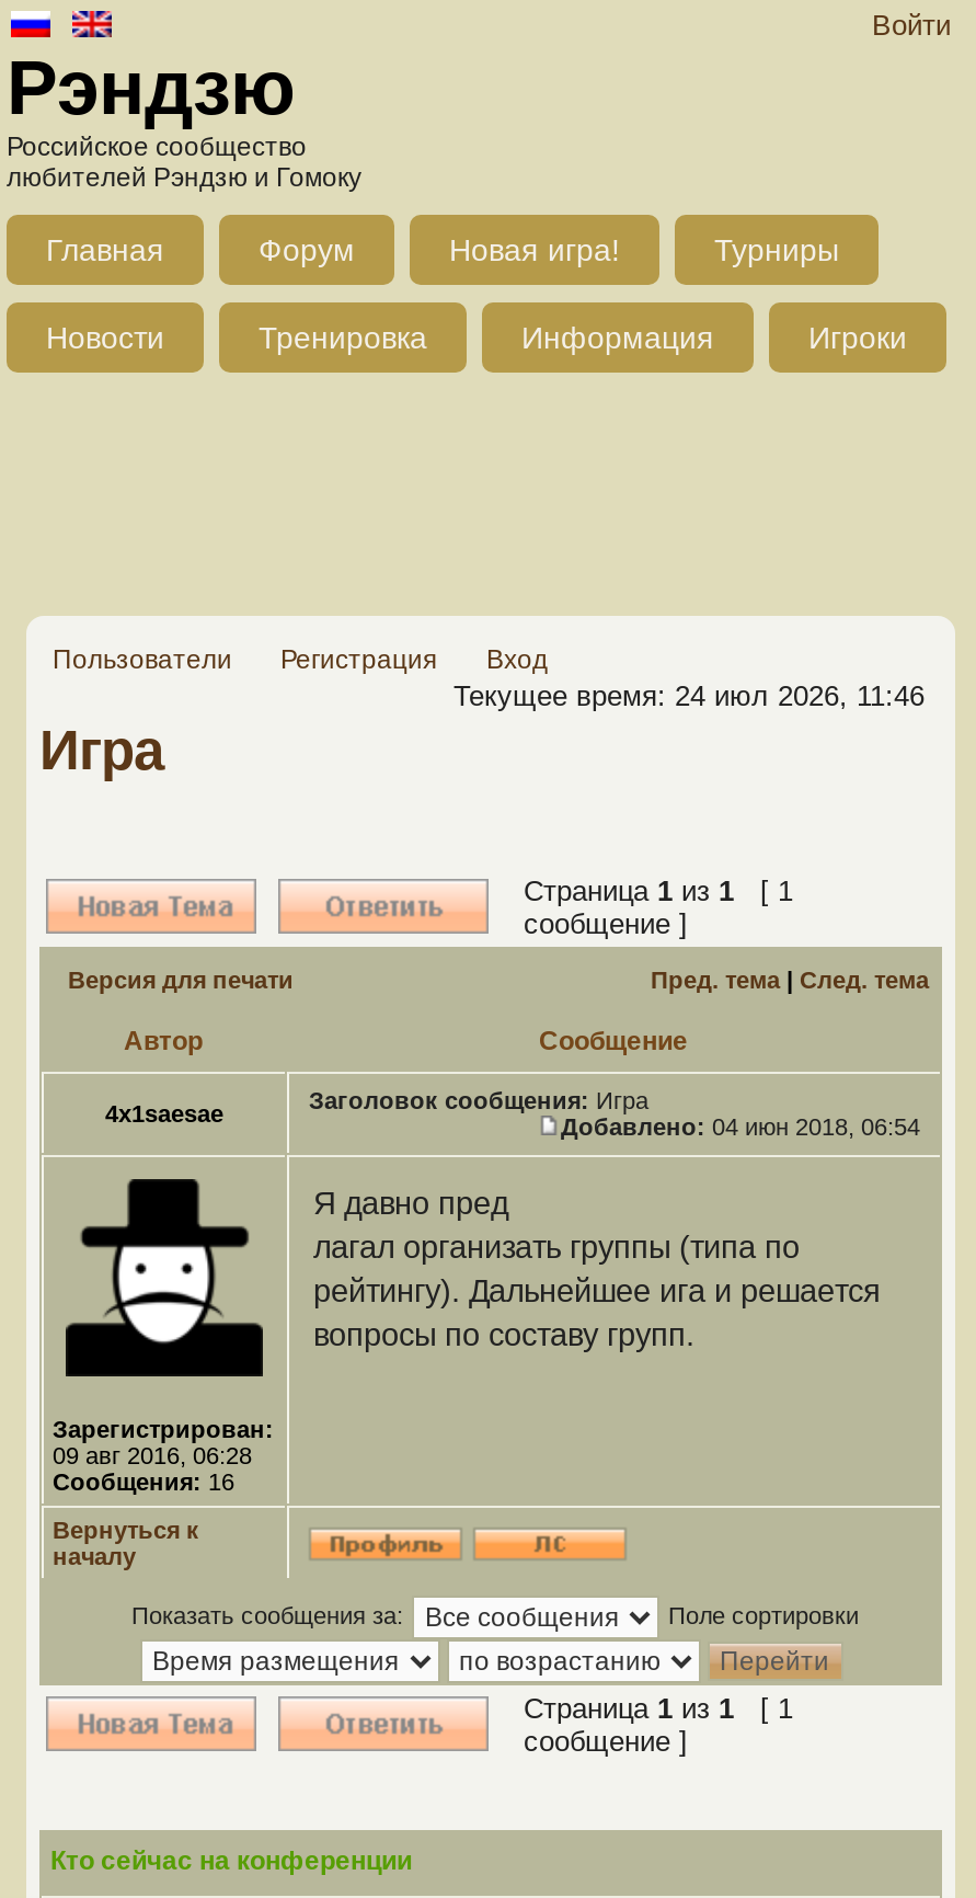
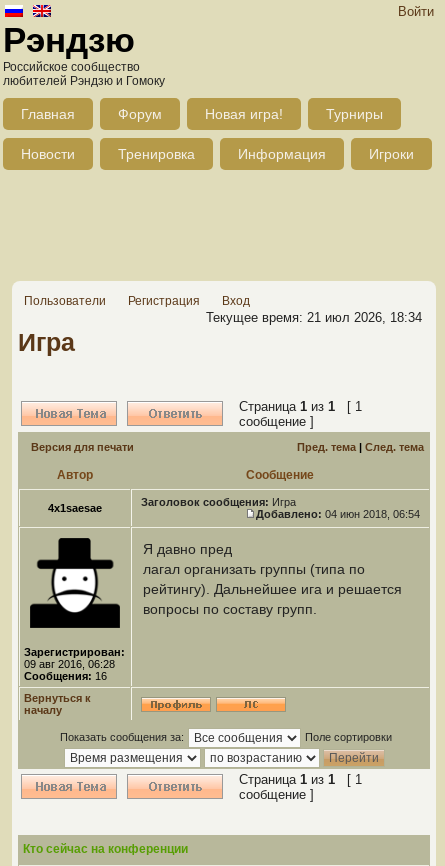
- Текущее время: 24 июл 2026, 11:46
+ Текущее время: 21 июл 2026, 18:34
